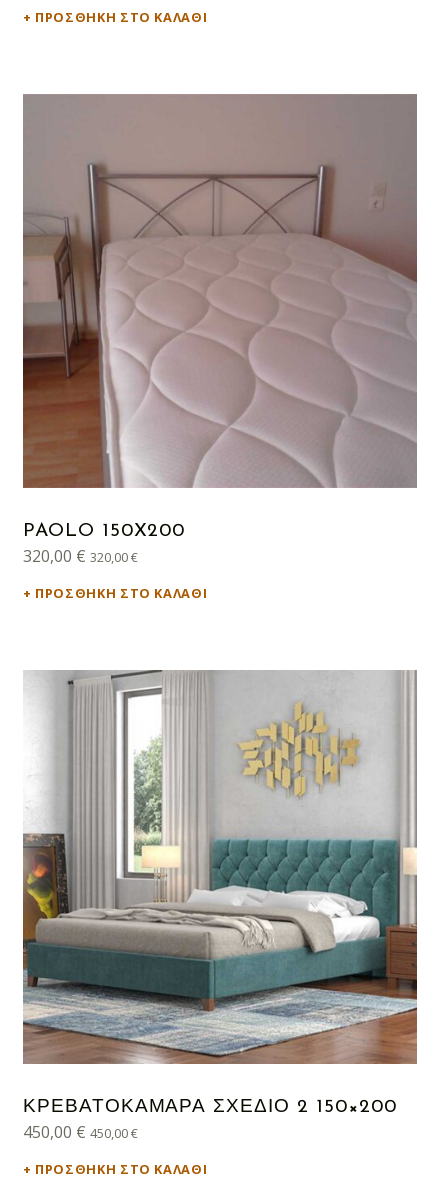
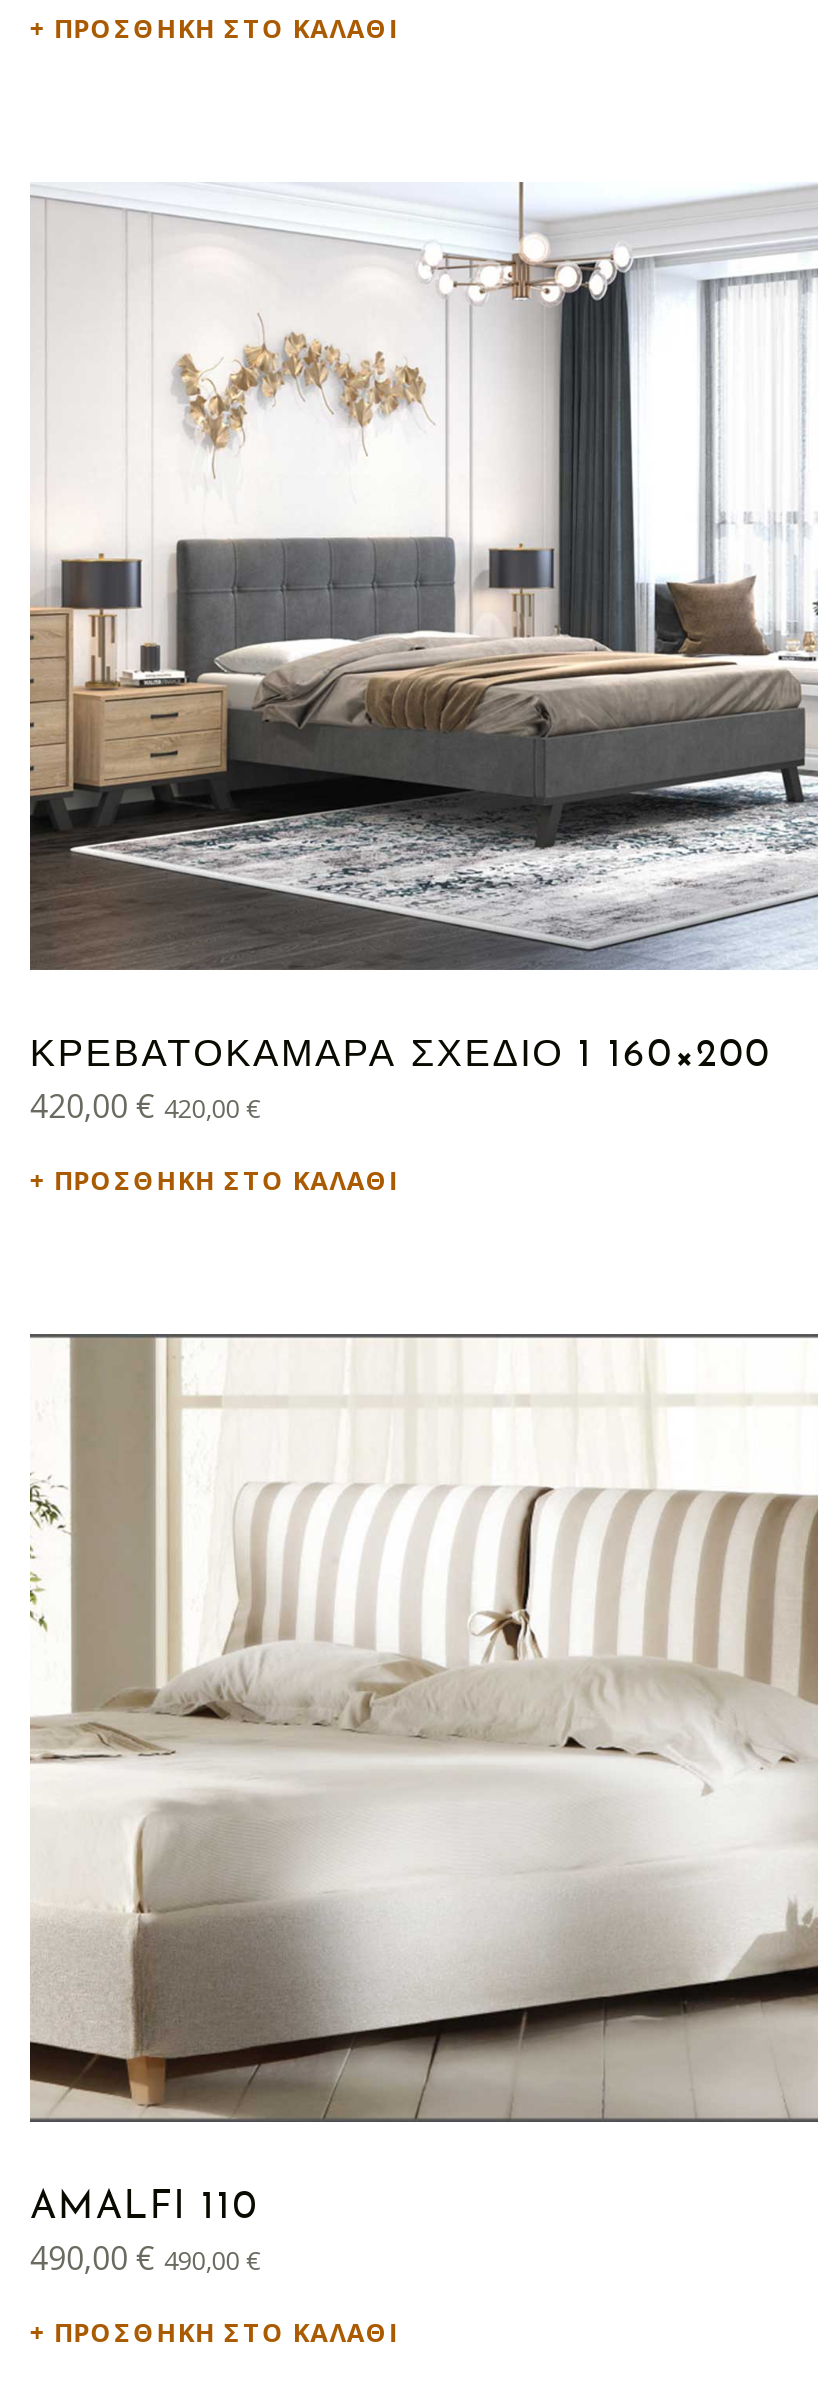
- [image]
- PAOLO 150X200
- 320,00 € 320,00 €
+ [image]
+ ΚΡΕΒΑΤΟΚΑΜΑΡΑ ΣΧΕΔΙΟ 1 160×200
+ 420,00 € 420,00 €

- [image]
- ΚΡΕΒΑΤΟΚΑΜΑΡΑ ΣΧΕΔΙΟ 2 150×200
- 450,00 € 450,00 €
+ [image]
+ AMALFI 110
+ 490,00 € 490,00 €
